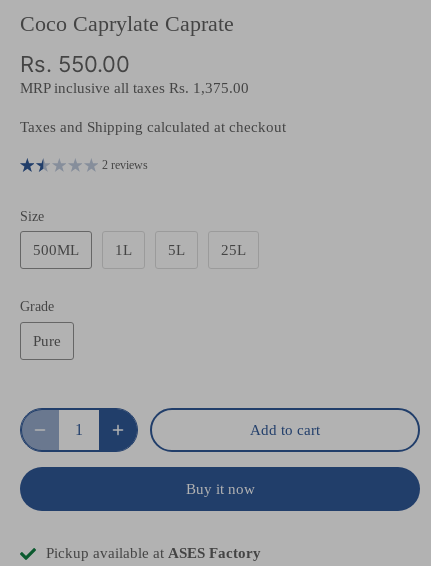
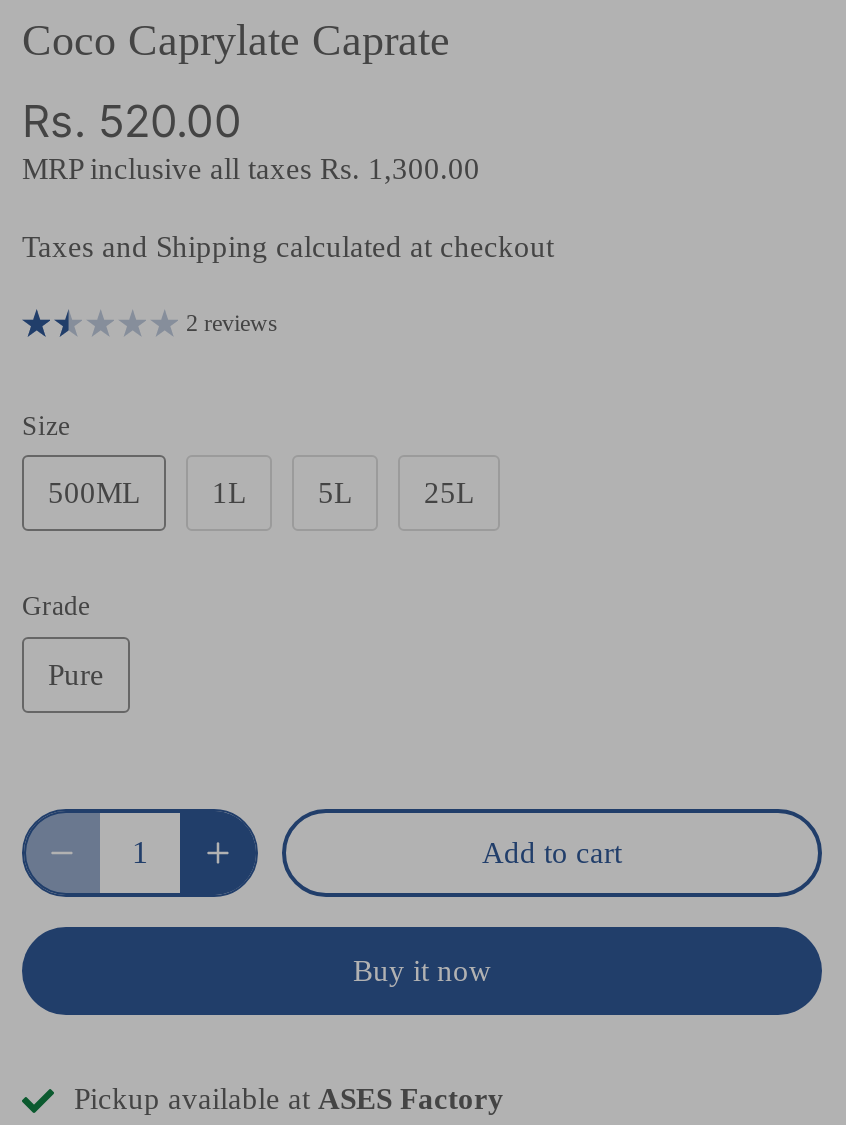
- Rs. 550.00
+ Rs. 520.00

- MRP inclusive all taxes Rs. 1,375.00
+ MRP inclusive all taxes Rs. 1,300.00
